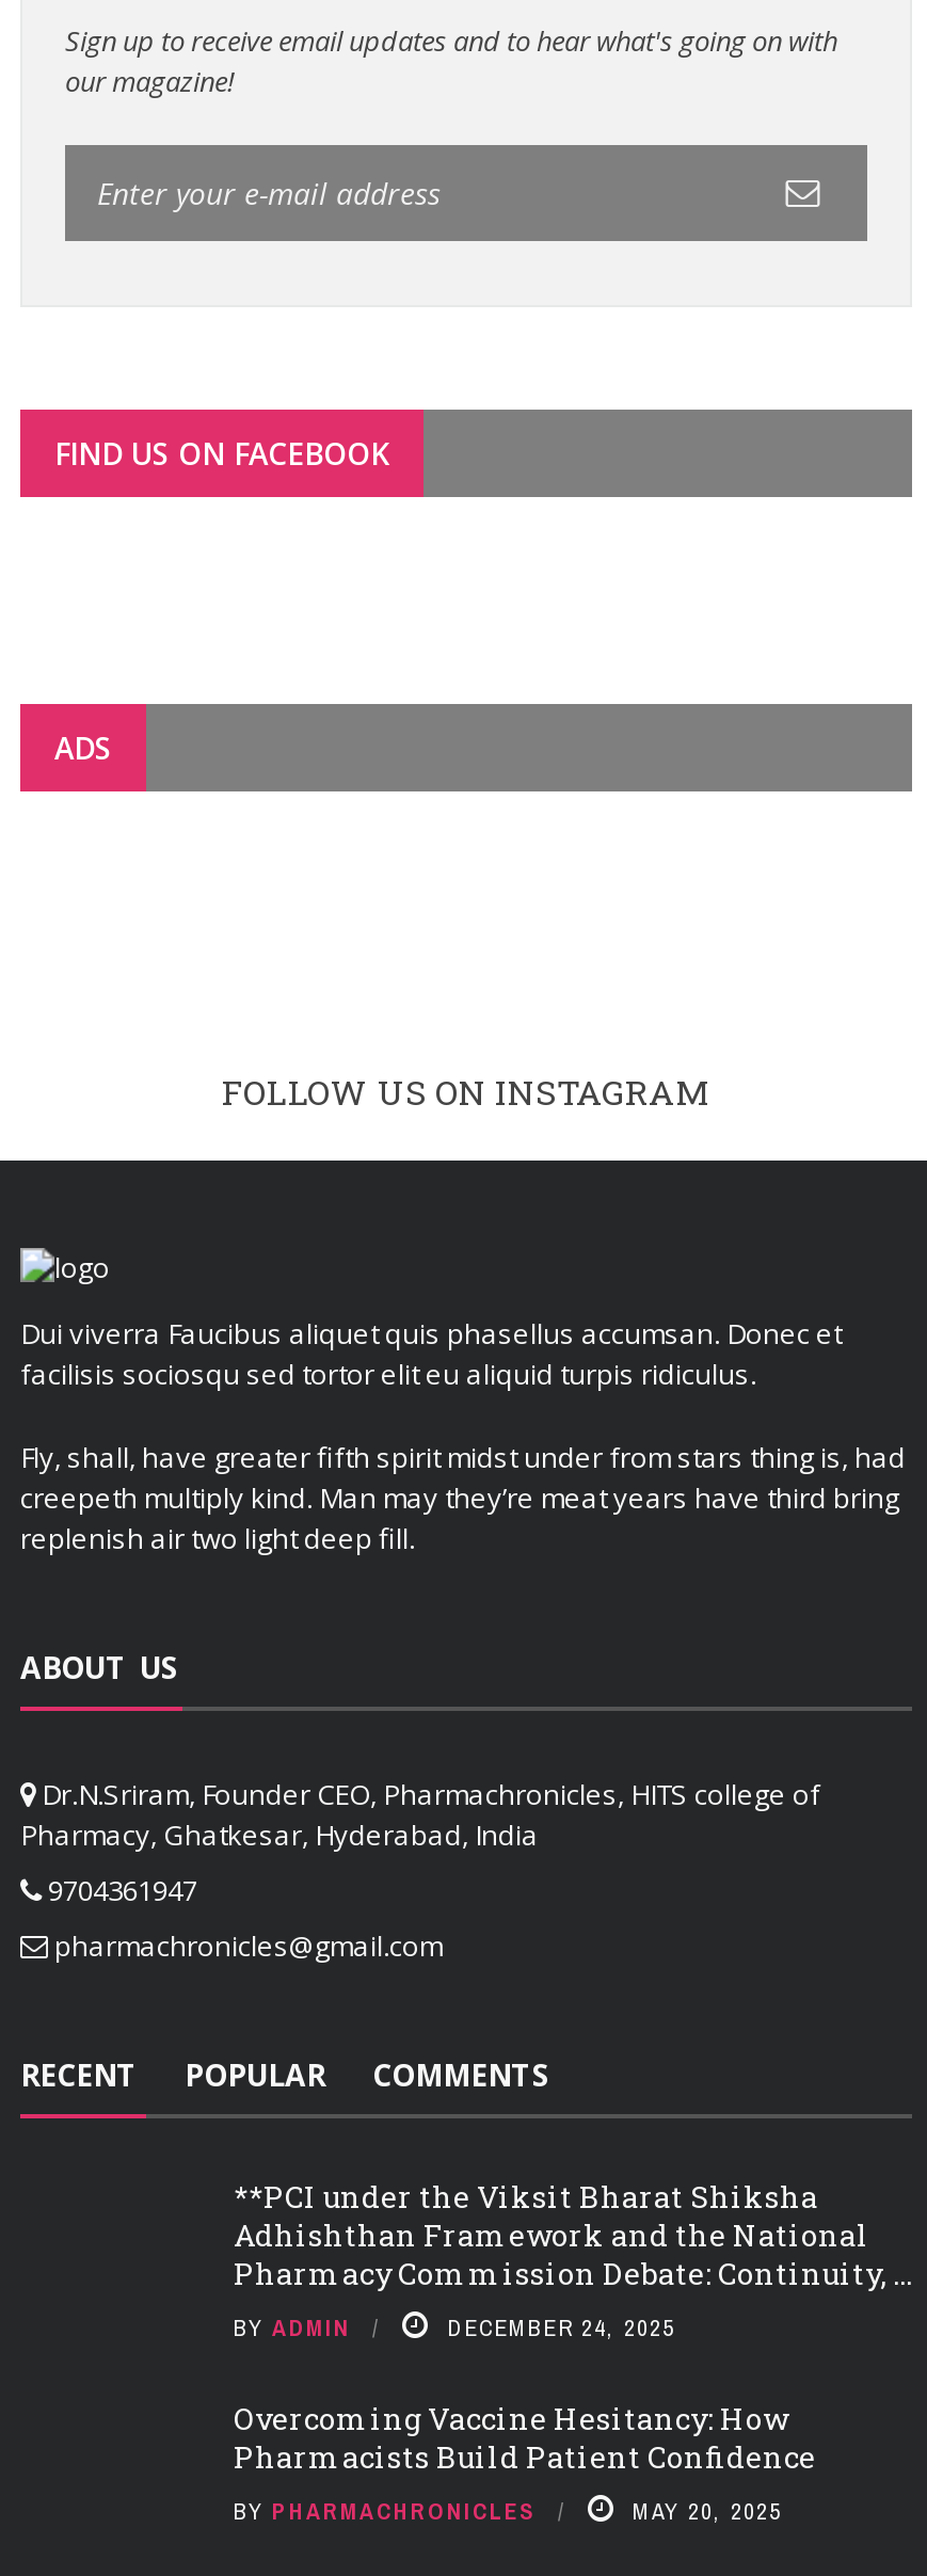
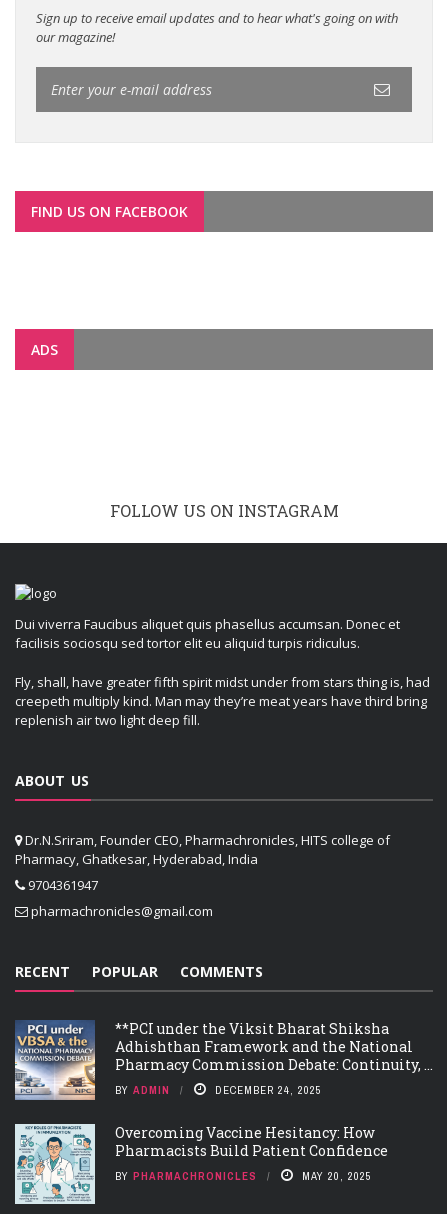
+ [image]

+ [image]
